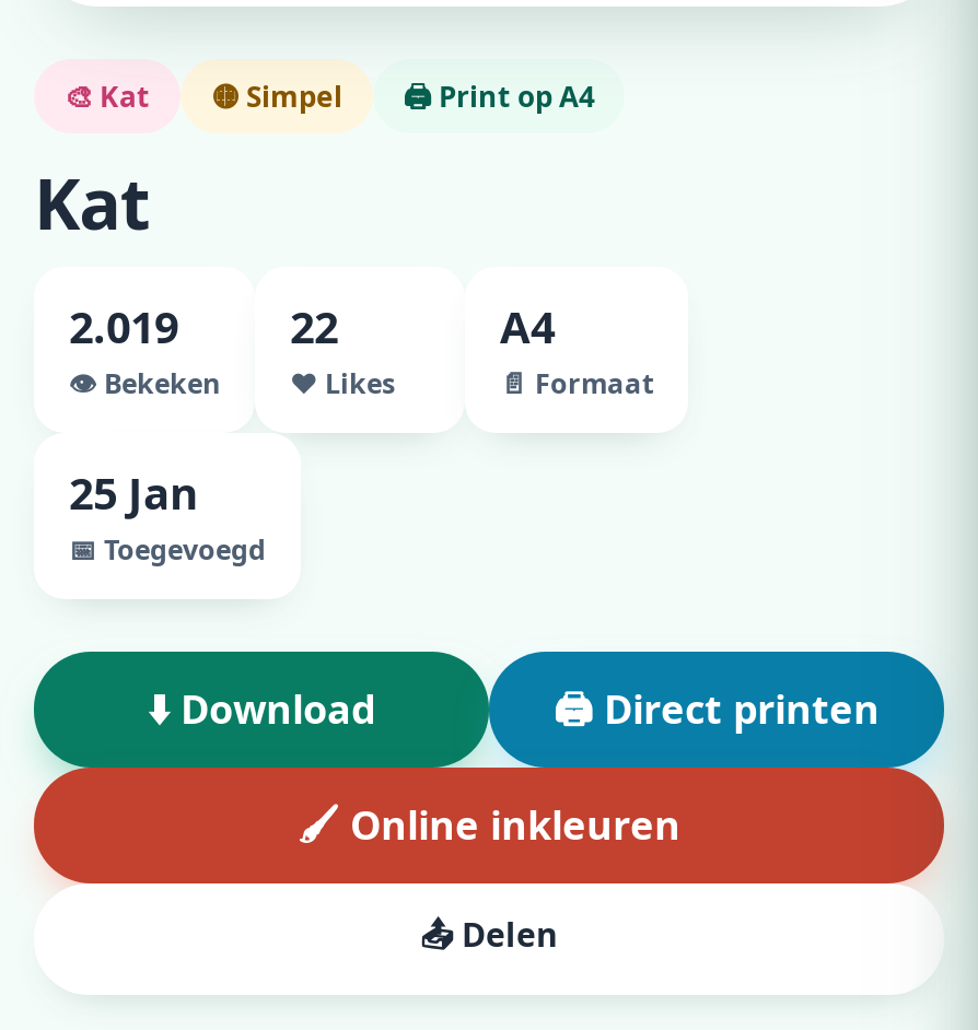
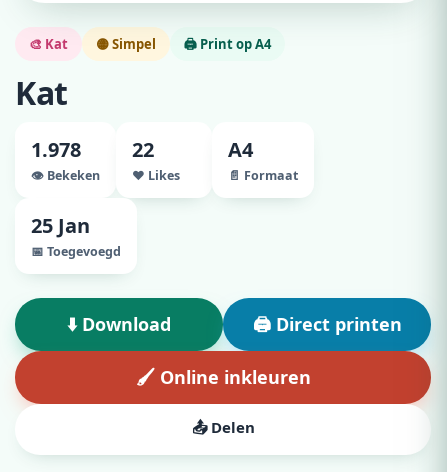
- 2.019 22
+ 1.978 22
